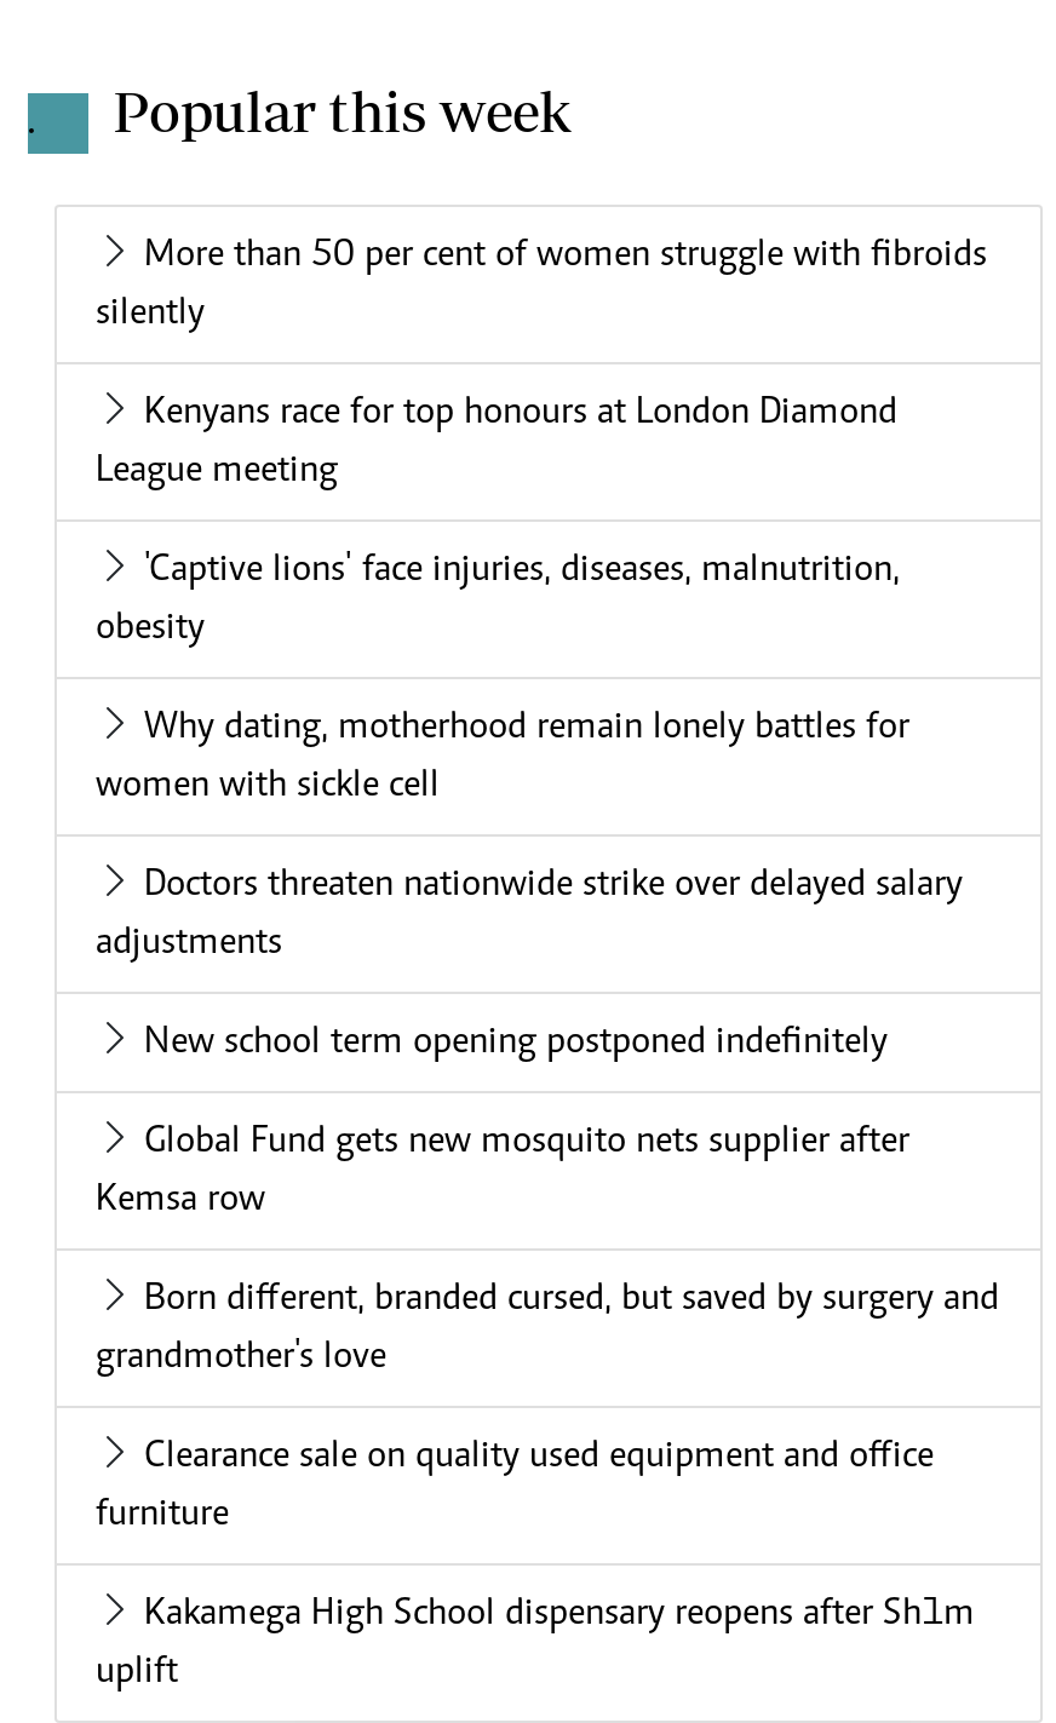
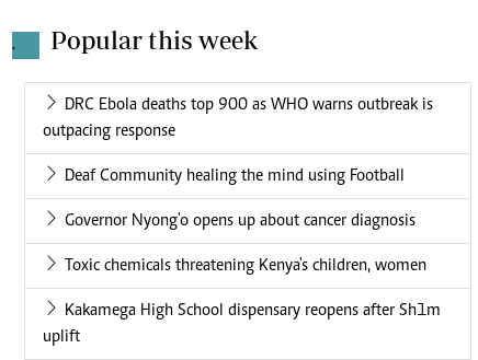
- More than 50 per cent of women struggle with fibroids
- silently
- Kenyans race for top honours at London Diamond
- League meeting
- 'Captive lions' face injuries, diseases, malnutrition,
- obesity
- Why dating, motherhood remain lonely battles for
- women with sickle cell
- Doctors threaten nationwide strike over delayed salary
- adjustments
- New school term opening postponed indefinitely
- Global Fund gets new mosquito nets supplier after
- Kemsa row
- Born different, branded cursed, but saved by surgery and
- grandmother's love
- Clearance sale on quality used equipment and office
- furniture
+ DRC Ebola deaths top 900 as WHO warns outbreak is
+ outpacing response
+ Deaf Community healing the mind using Football
+ Governor Nyong'o opens up about cancer diagnosis
+ Toxic chemicals threatening Kenya's children, women
